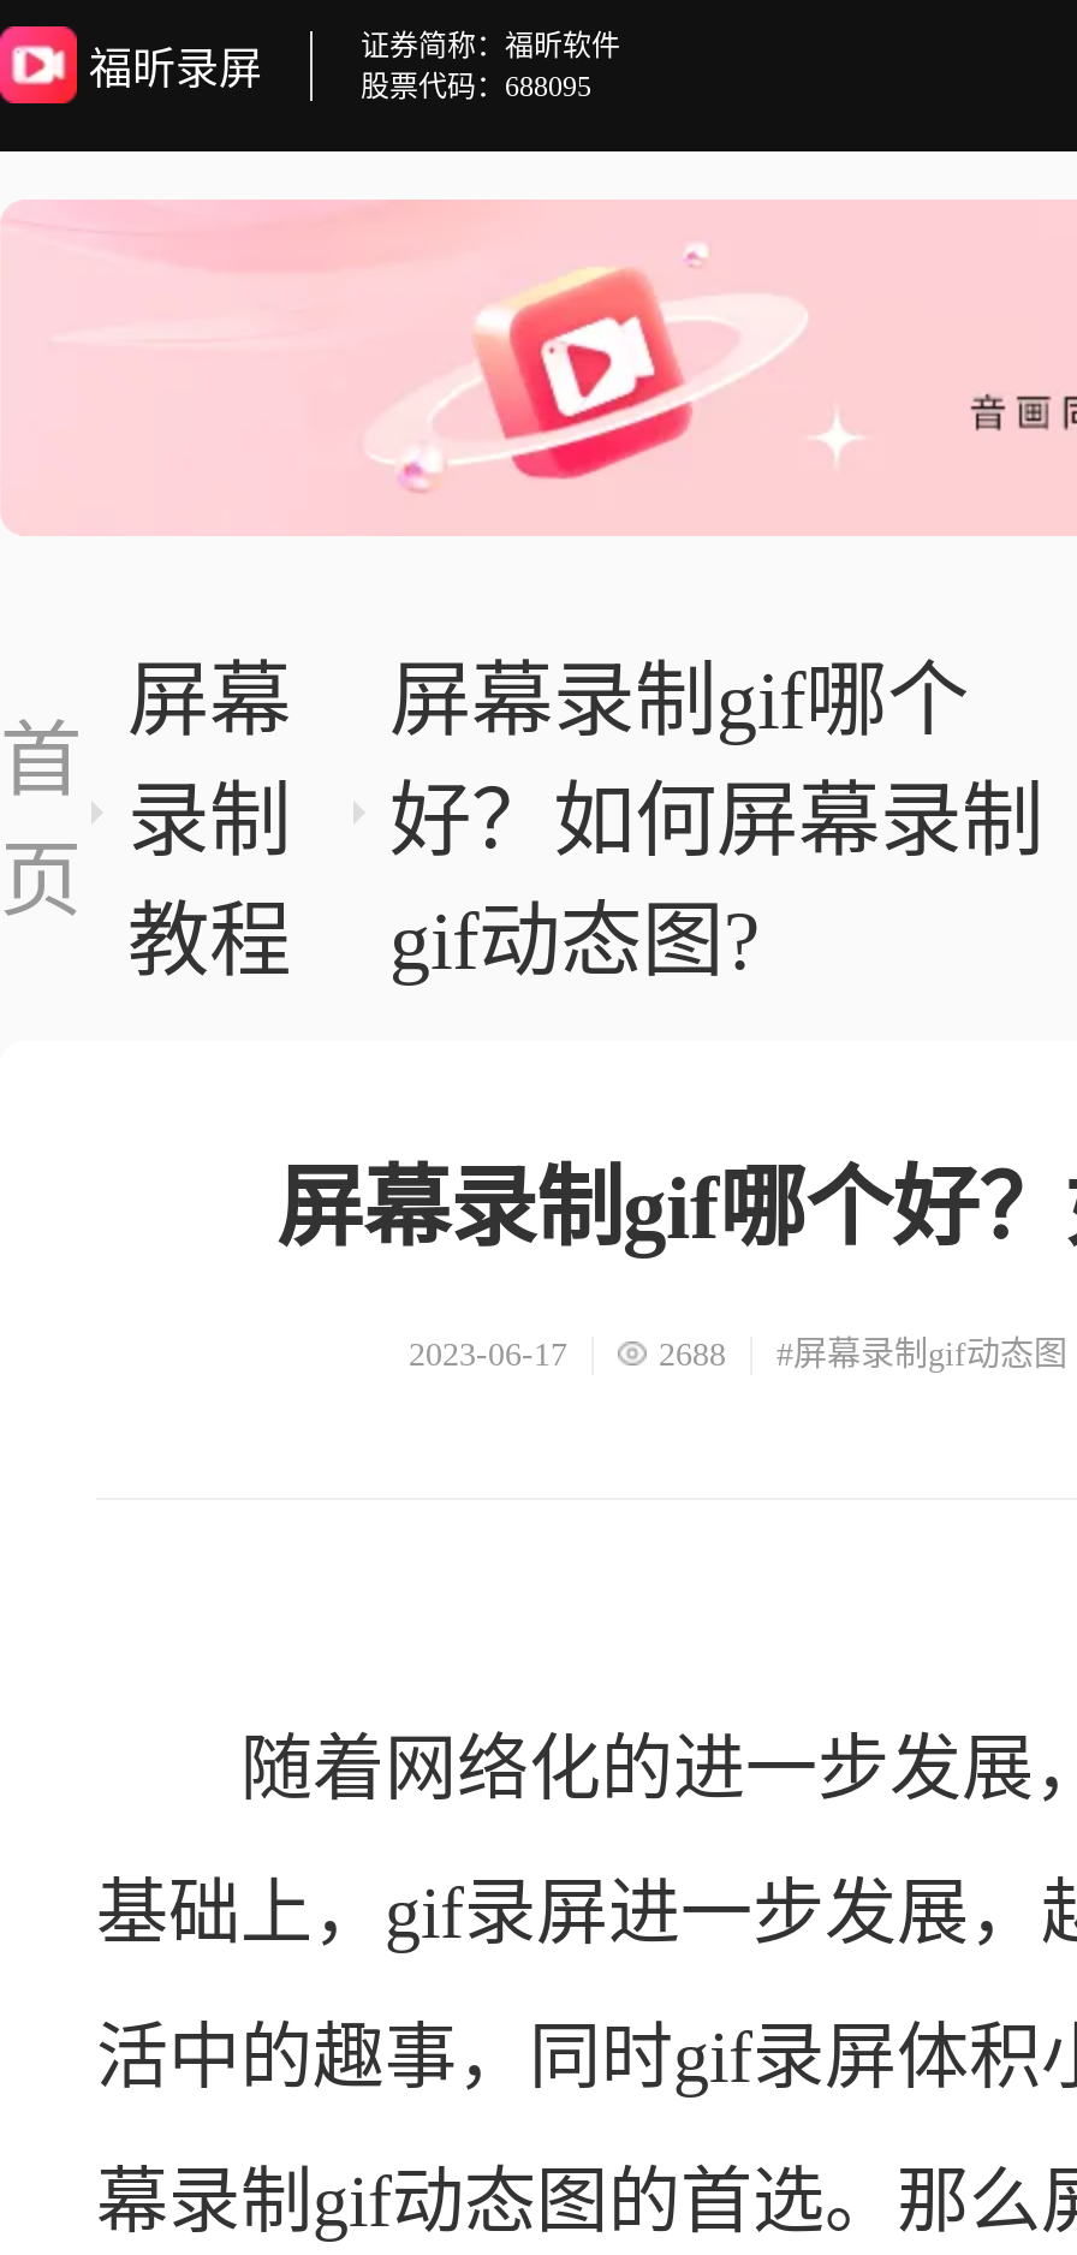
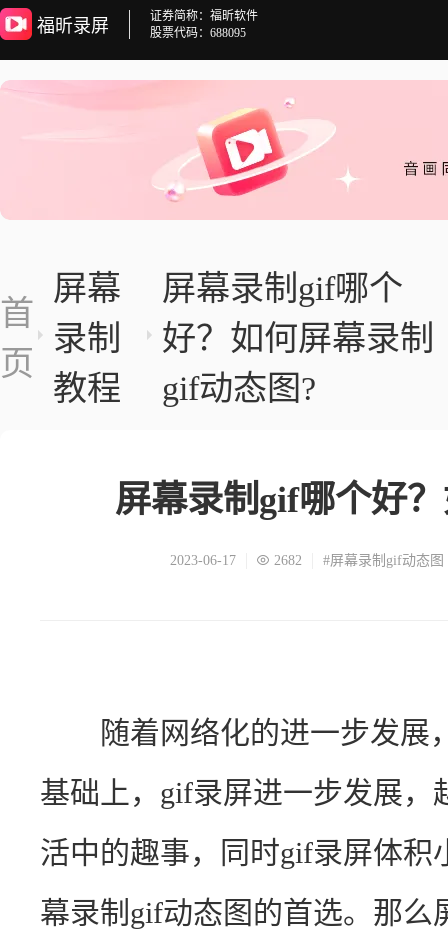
- 2688 #屏幕录制gif动态图
+ 2682 #屏幕录制gif动态图
